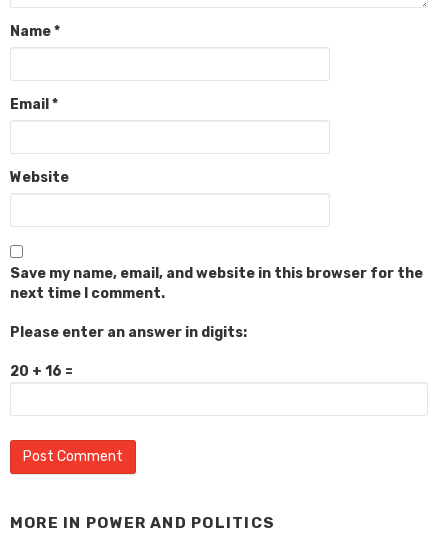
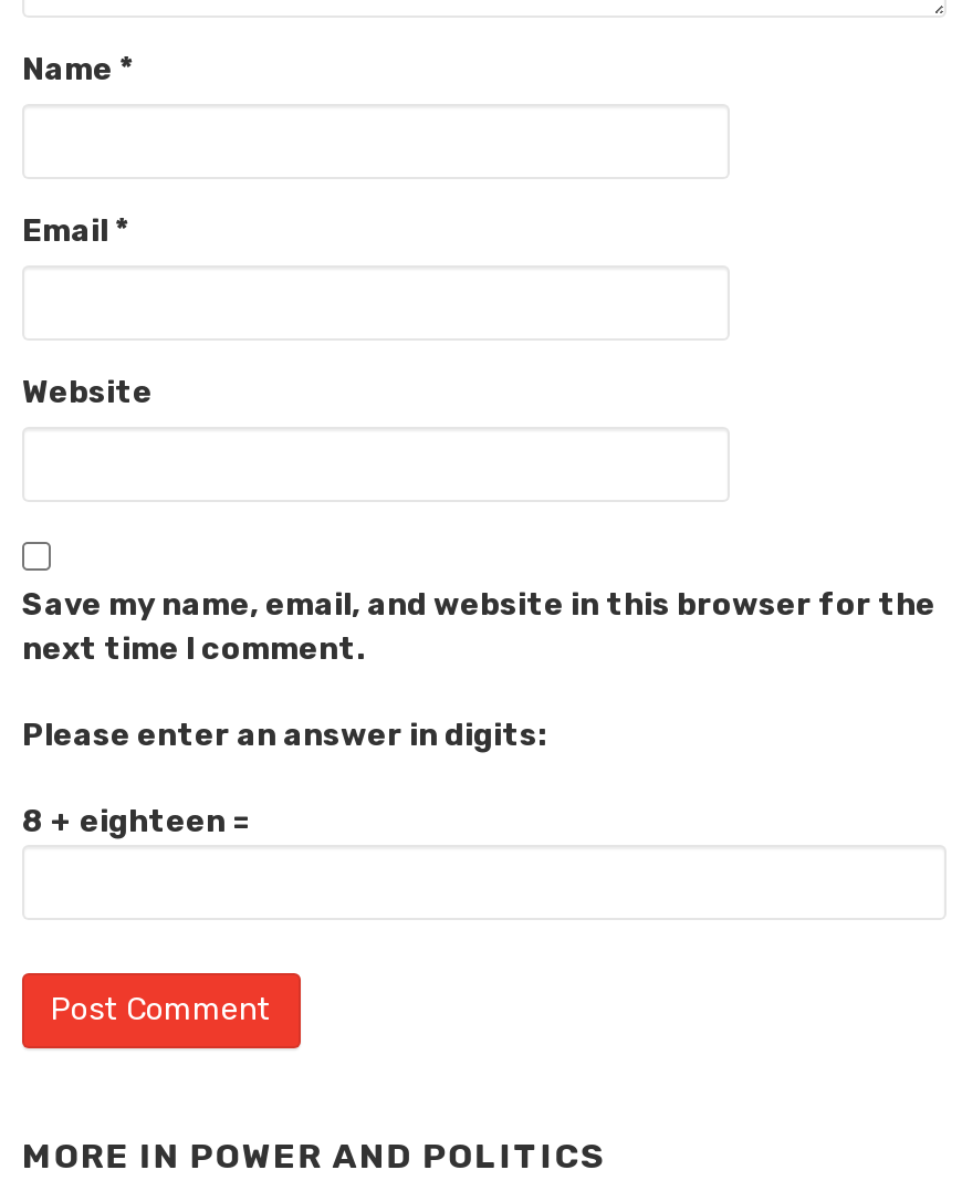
- 20 + 16 =
+ 8 + eighteen =
